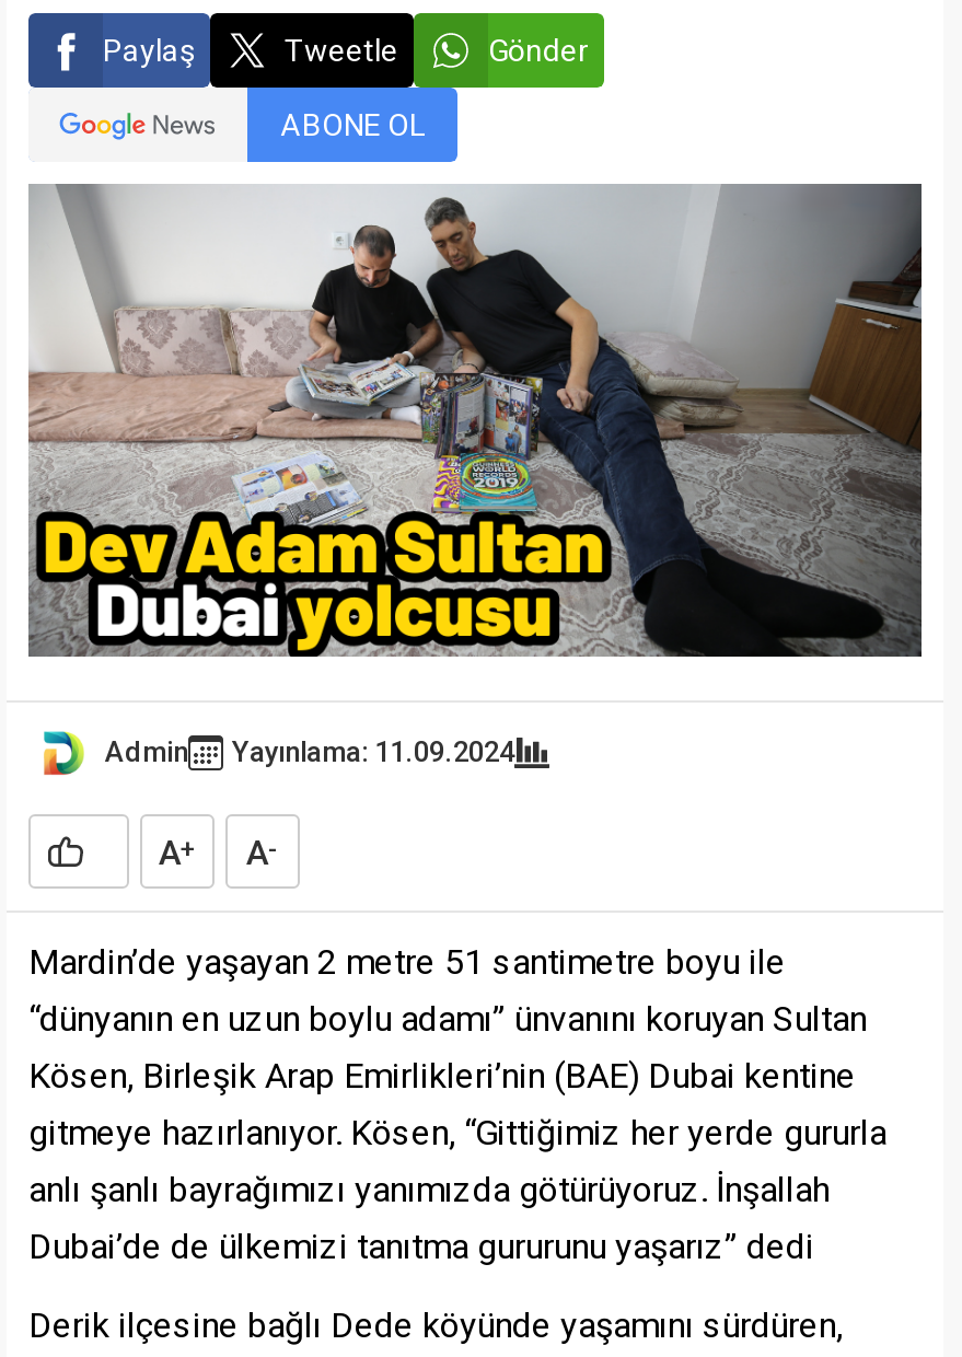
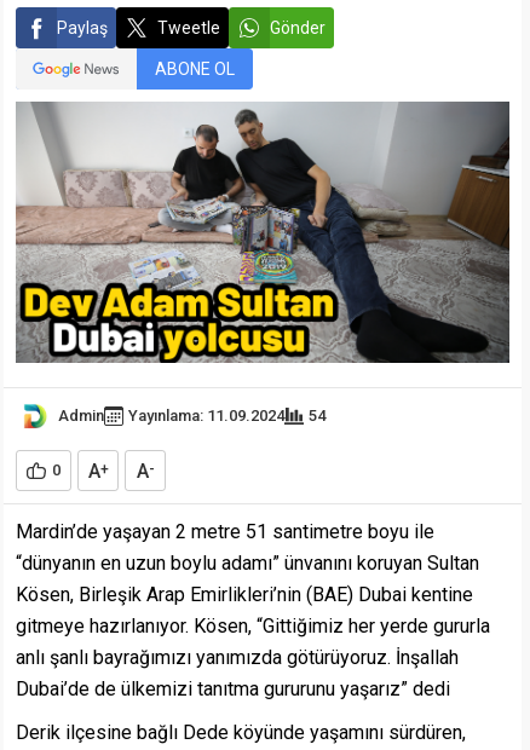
+ 54
+ 0
